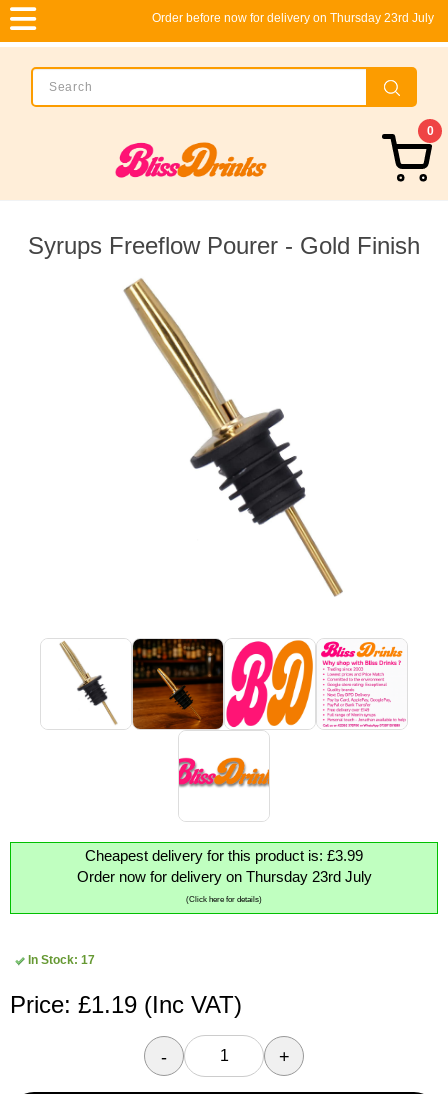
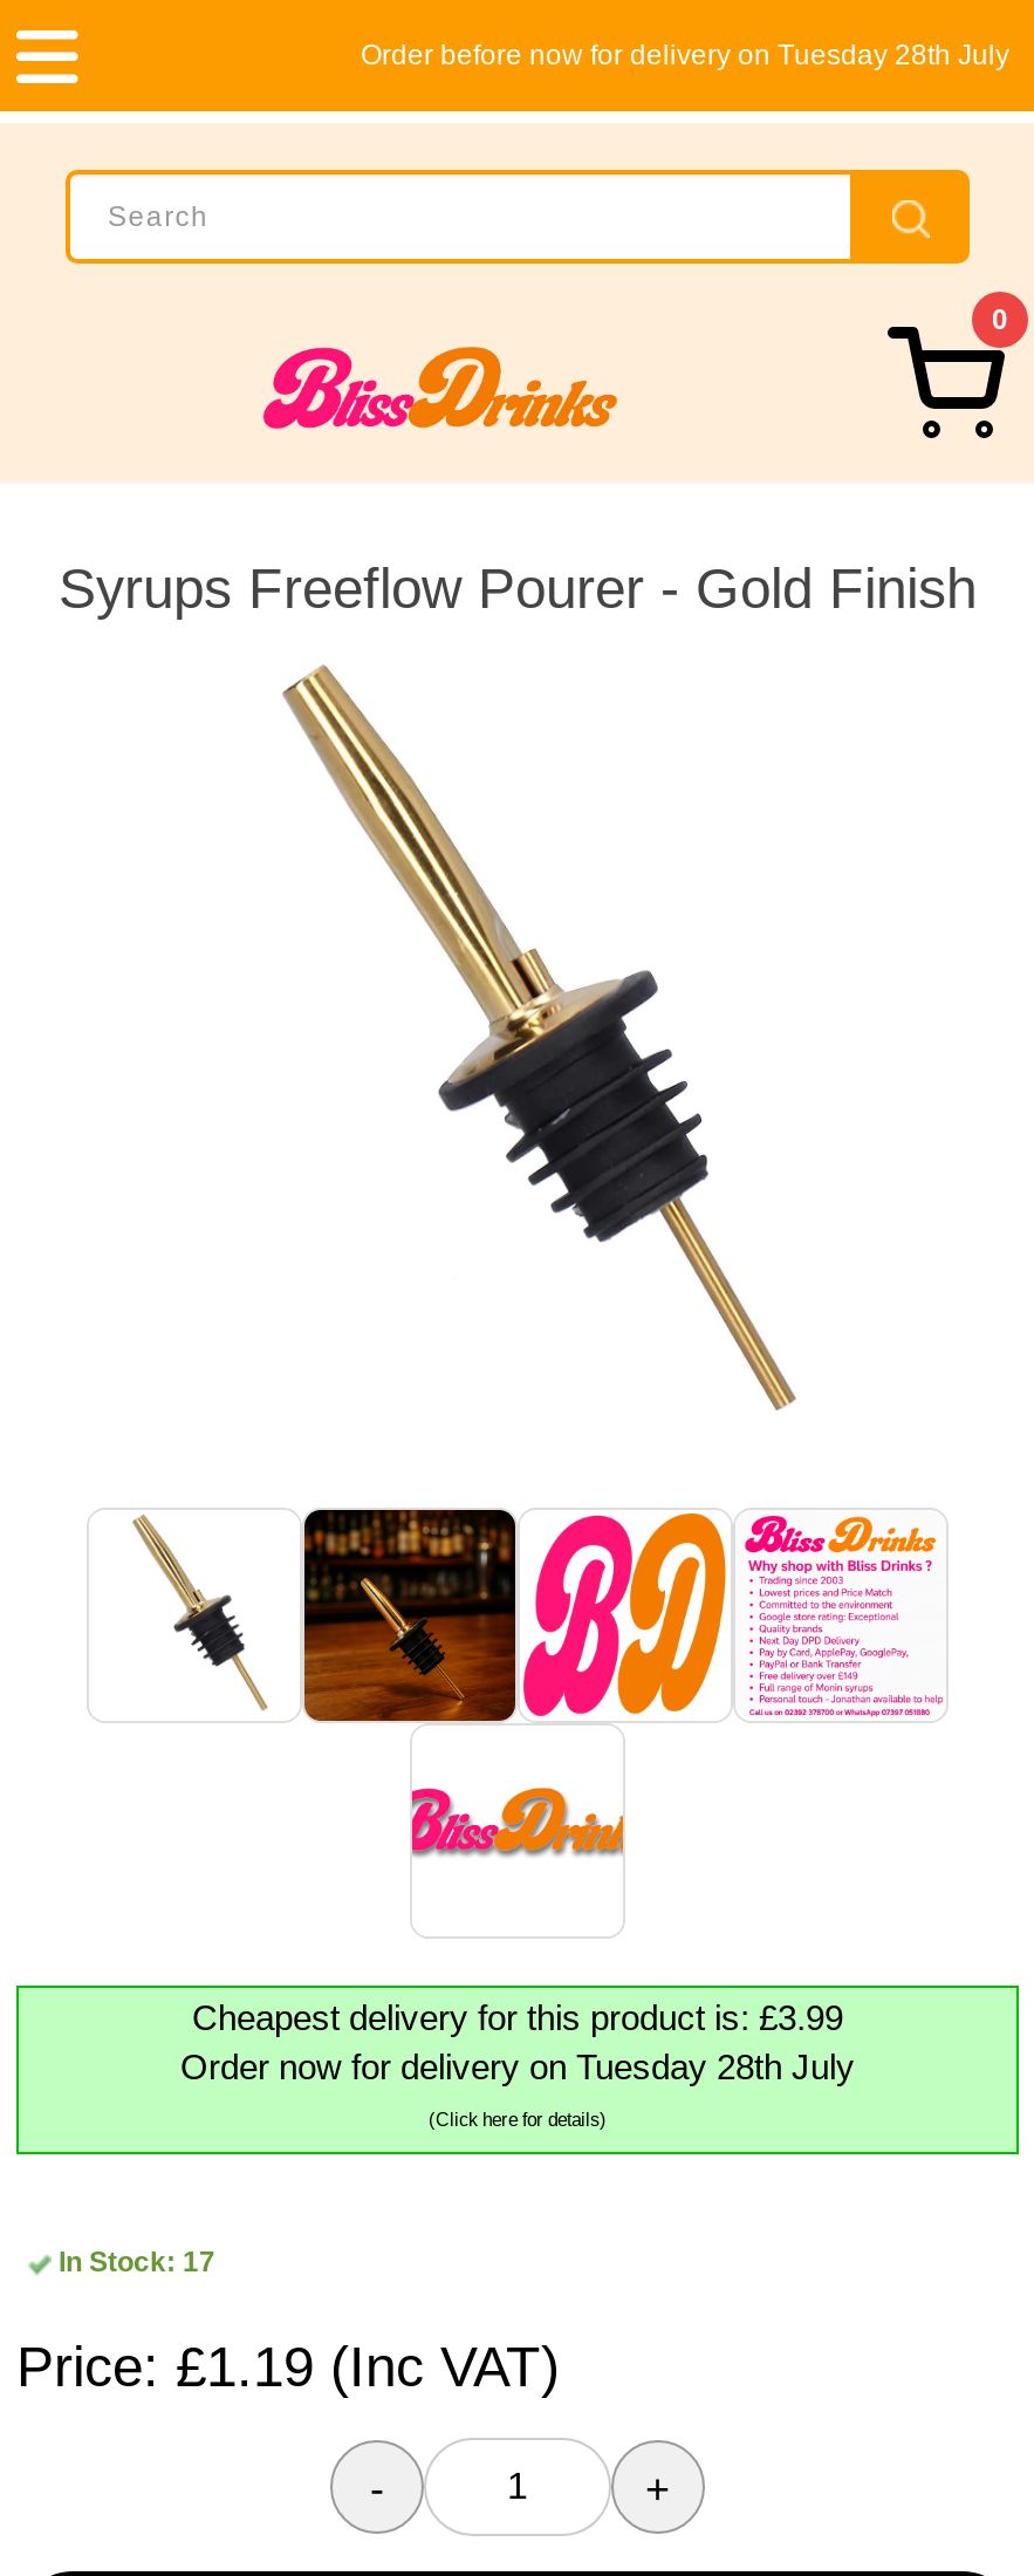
- Order before now for delivery on Thursday 23rd July
+ Order before now for delivery on Tuesday 28th July

- Order now for delivery on Thursday 23rd July
+ Order now for delivery on Tuesday 28th July
